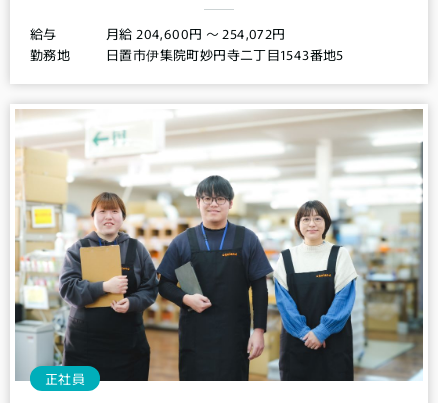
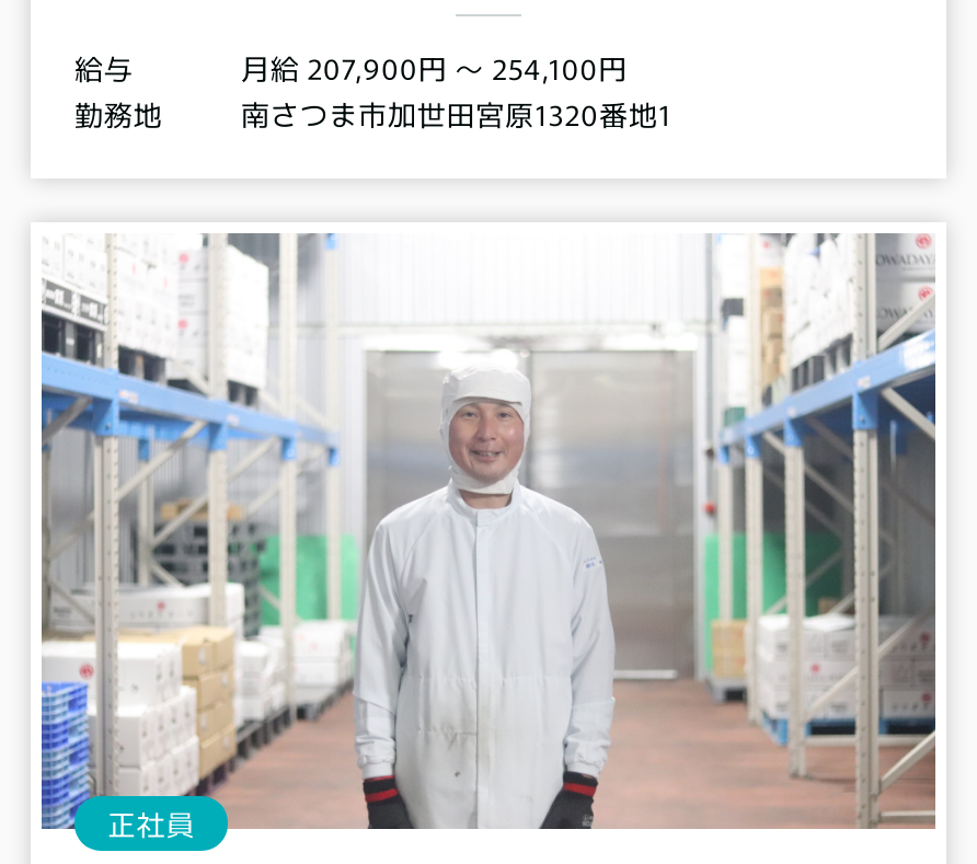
- 月給 204,600円 〜 254,072円
+ 月給 207,900円 〜 254,100円

- 日置市伊集院町妙円寺二丁目1543番地5
+ 南さつま市加世田宮原1320番地1

- [image]
+ [image]
